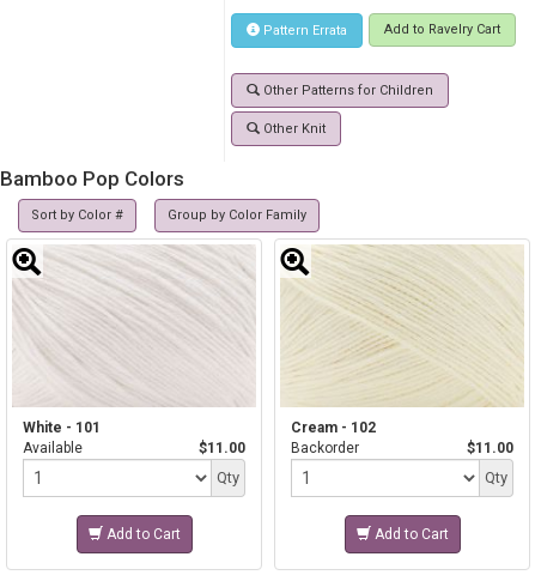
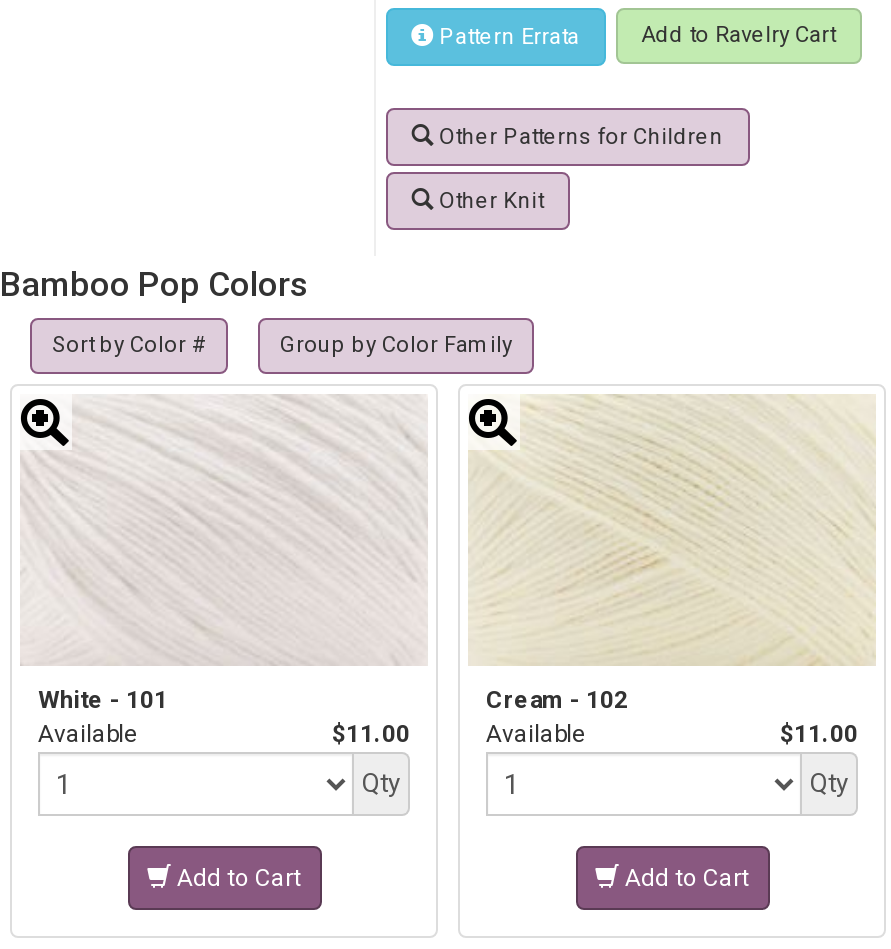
- Backorder
+ Available
